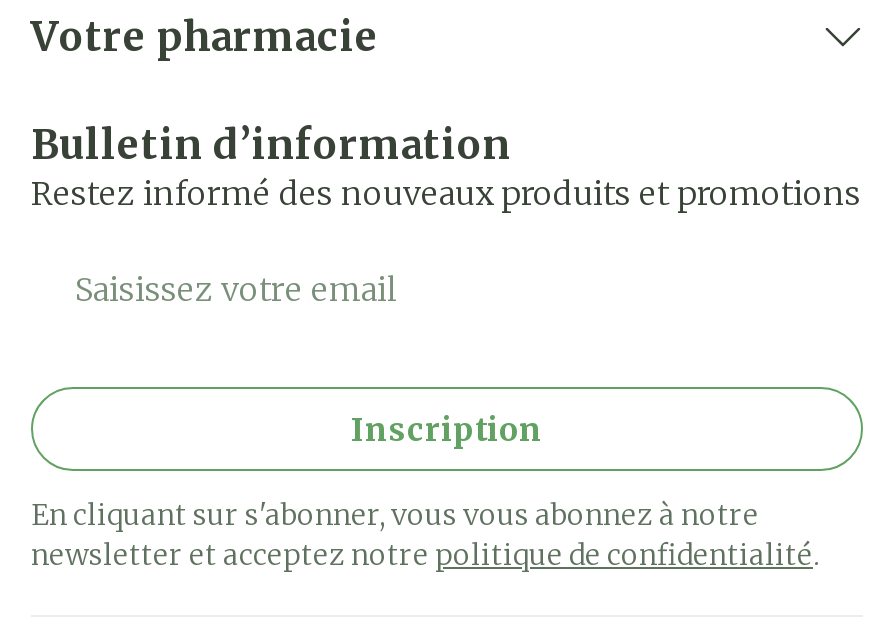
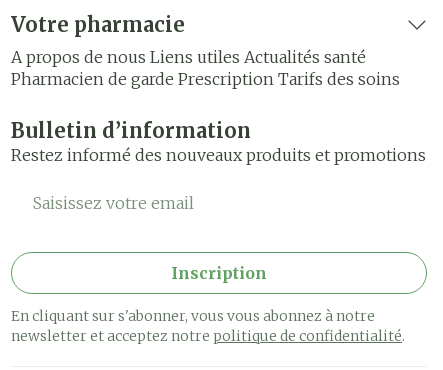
+ A propos de nous Liens utiles Actualités santé
+ Pharmacien de garde Prescription Tarifs des soins
